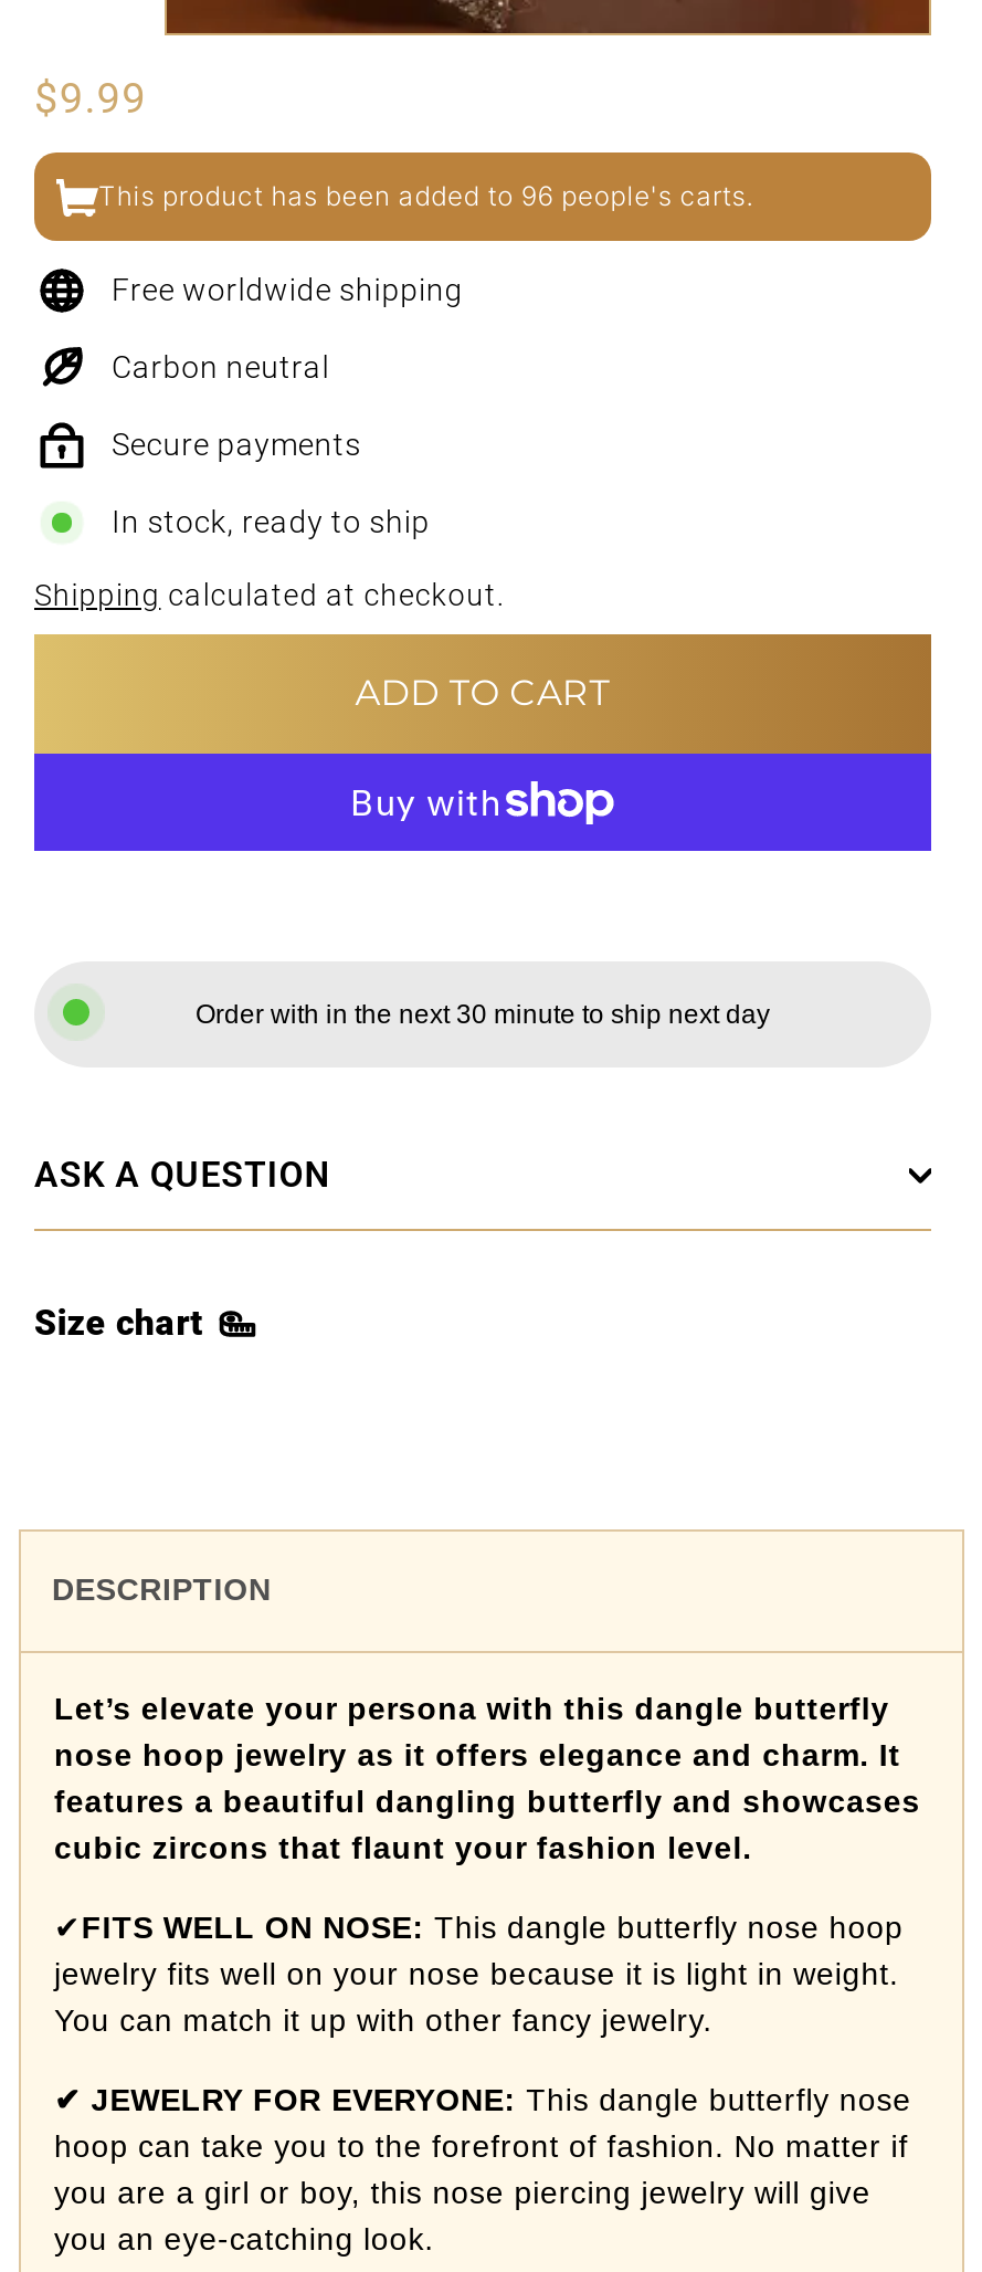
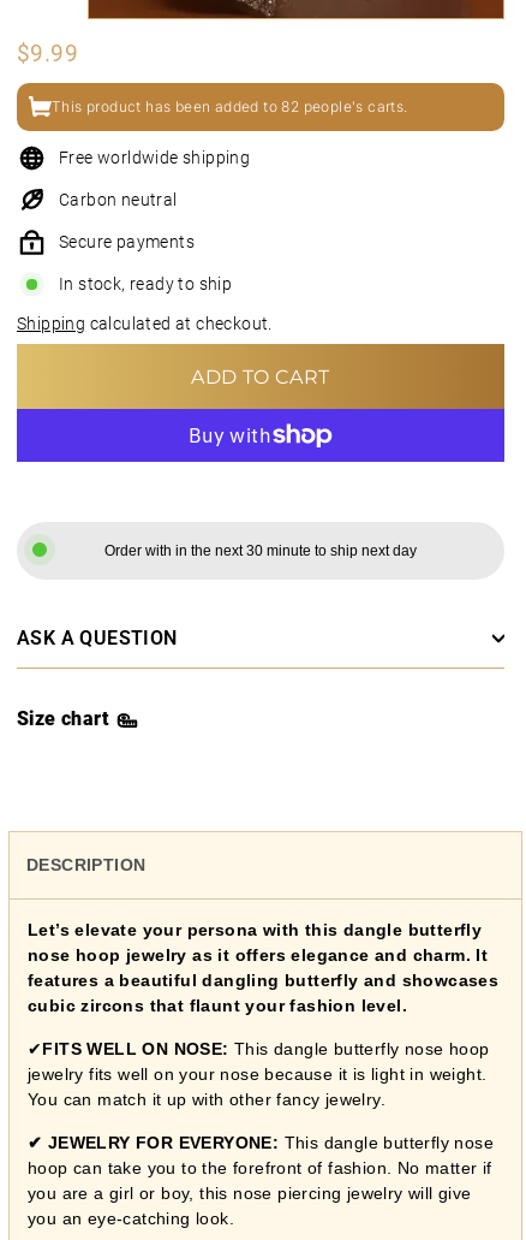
- This product has been added to 96 people's carts.
+ This product has been added to 82 people's carts.
